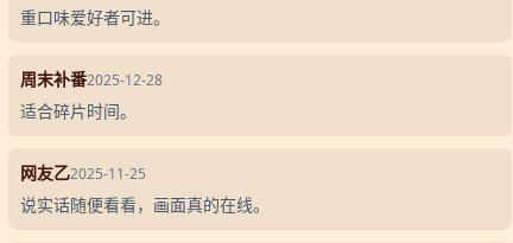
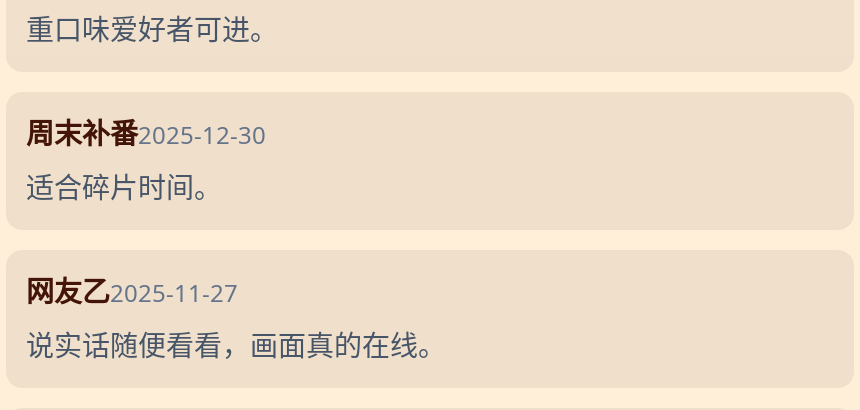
- 周末补番2025-12-28
+ 周末补番2025-12-30

- 网友乙2025-11-25
+ 网友乙2025-11-27
